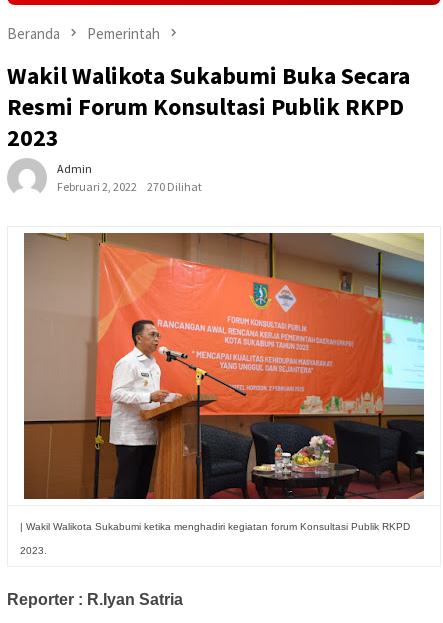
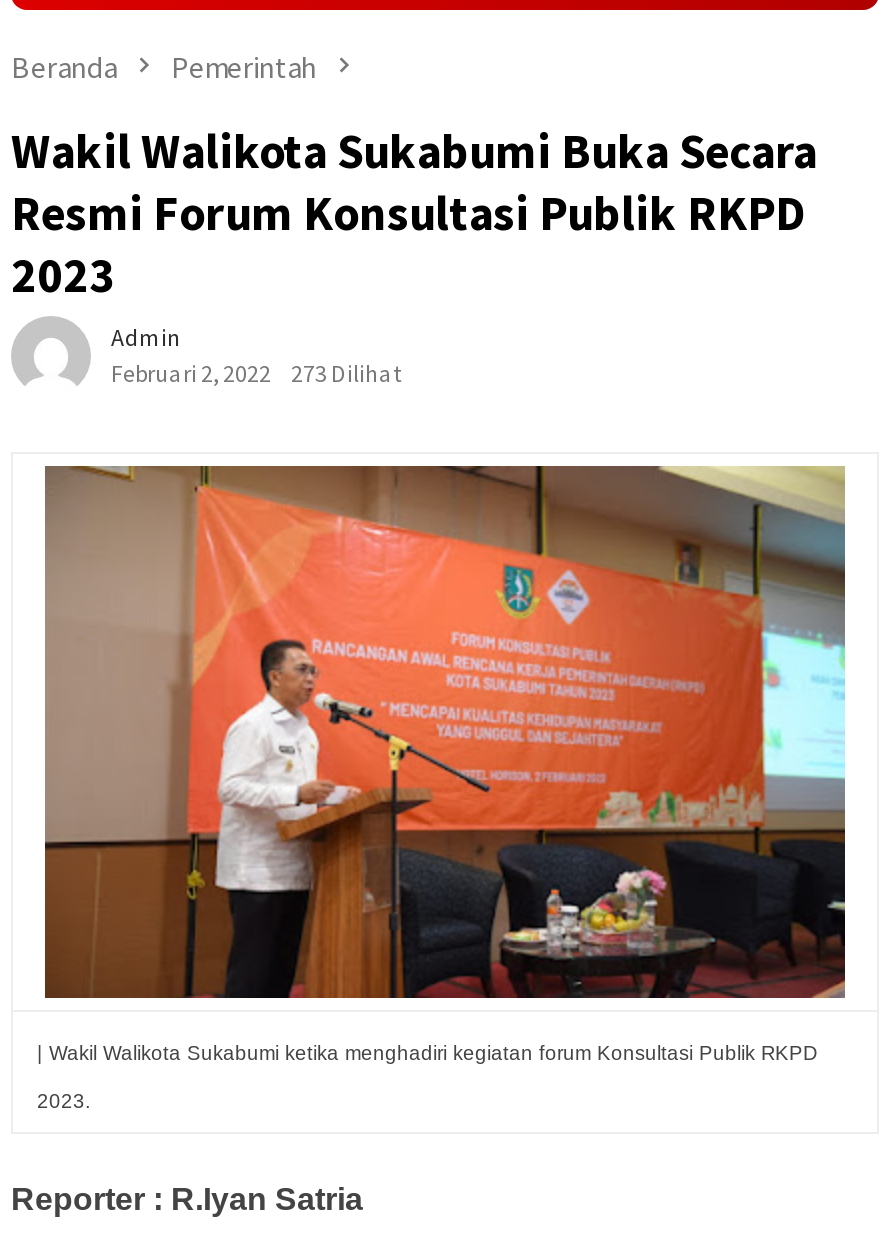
- Februari 2, 2022 270 Dilihat
+ Februari 2, 2022 273 Dilihat
